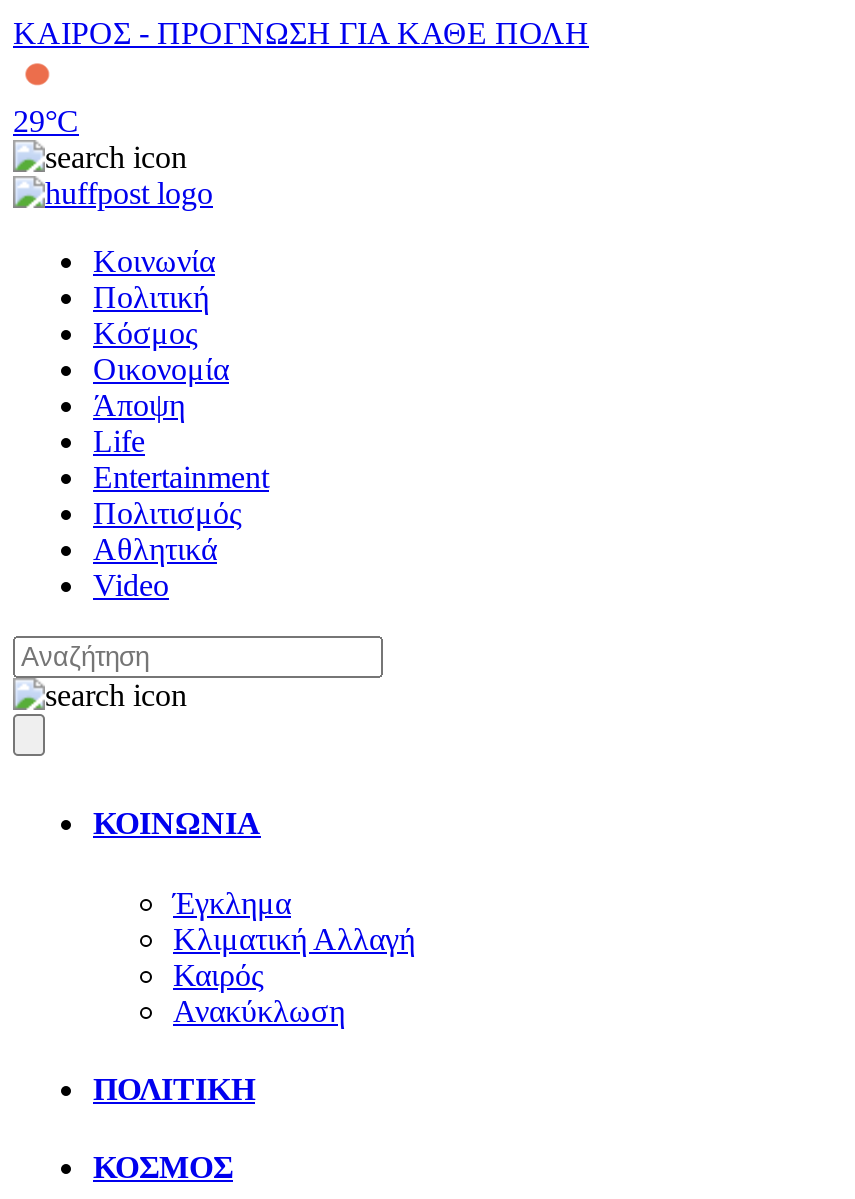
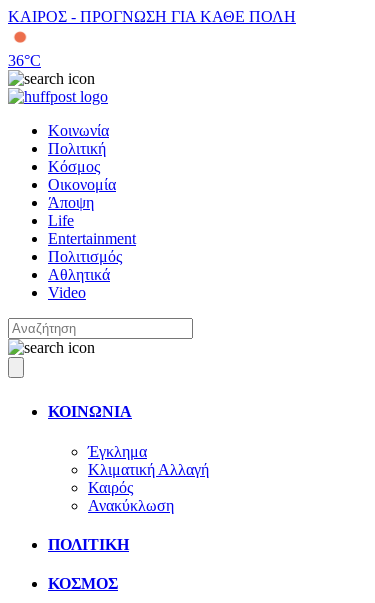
- 29°C
+ 36°C
